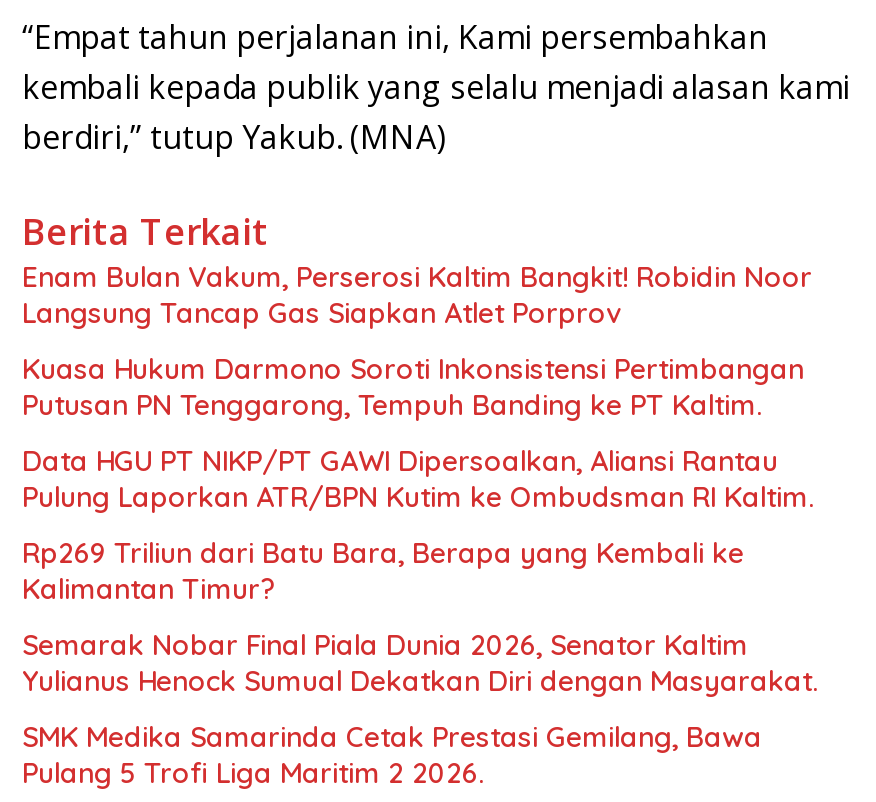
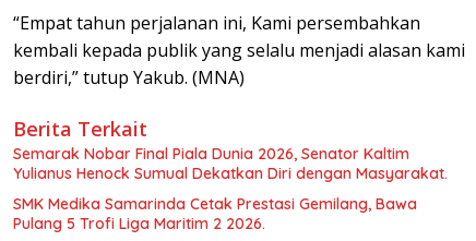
- Enam Bulan Vakum, Perserosi Kaltim Bangkit! Robidin Noor
- Langsung Tancap Gas Siapkan Atlet Porprov
- Kuasa Hukum Darmono Soroti Inkonsistensi Pertimbangan
- Putusan PN Tenggarong, Tempuh Banding ke PT Kaltim.
- Data HGU PT NIKP/PT GAWI Dipersoalkan, Aliansi Rantau
- Pulung Laporkan ATR/BPN Kutim ke Ombudsman RI Kaltim.
- Rp269 Triliun dari Batu Bara, Berapa yang Kembali ke
- Kalimantan Timur?
